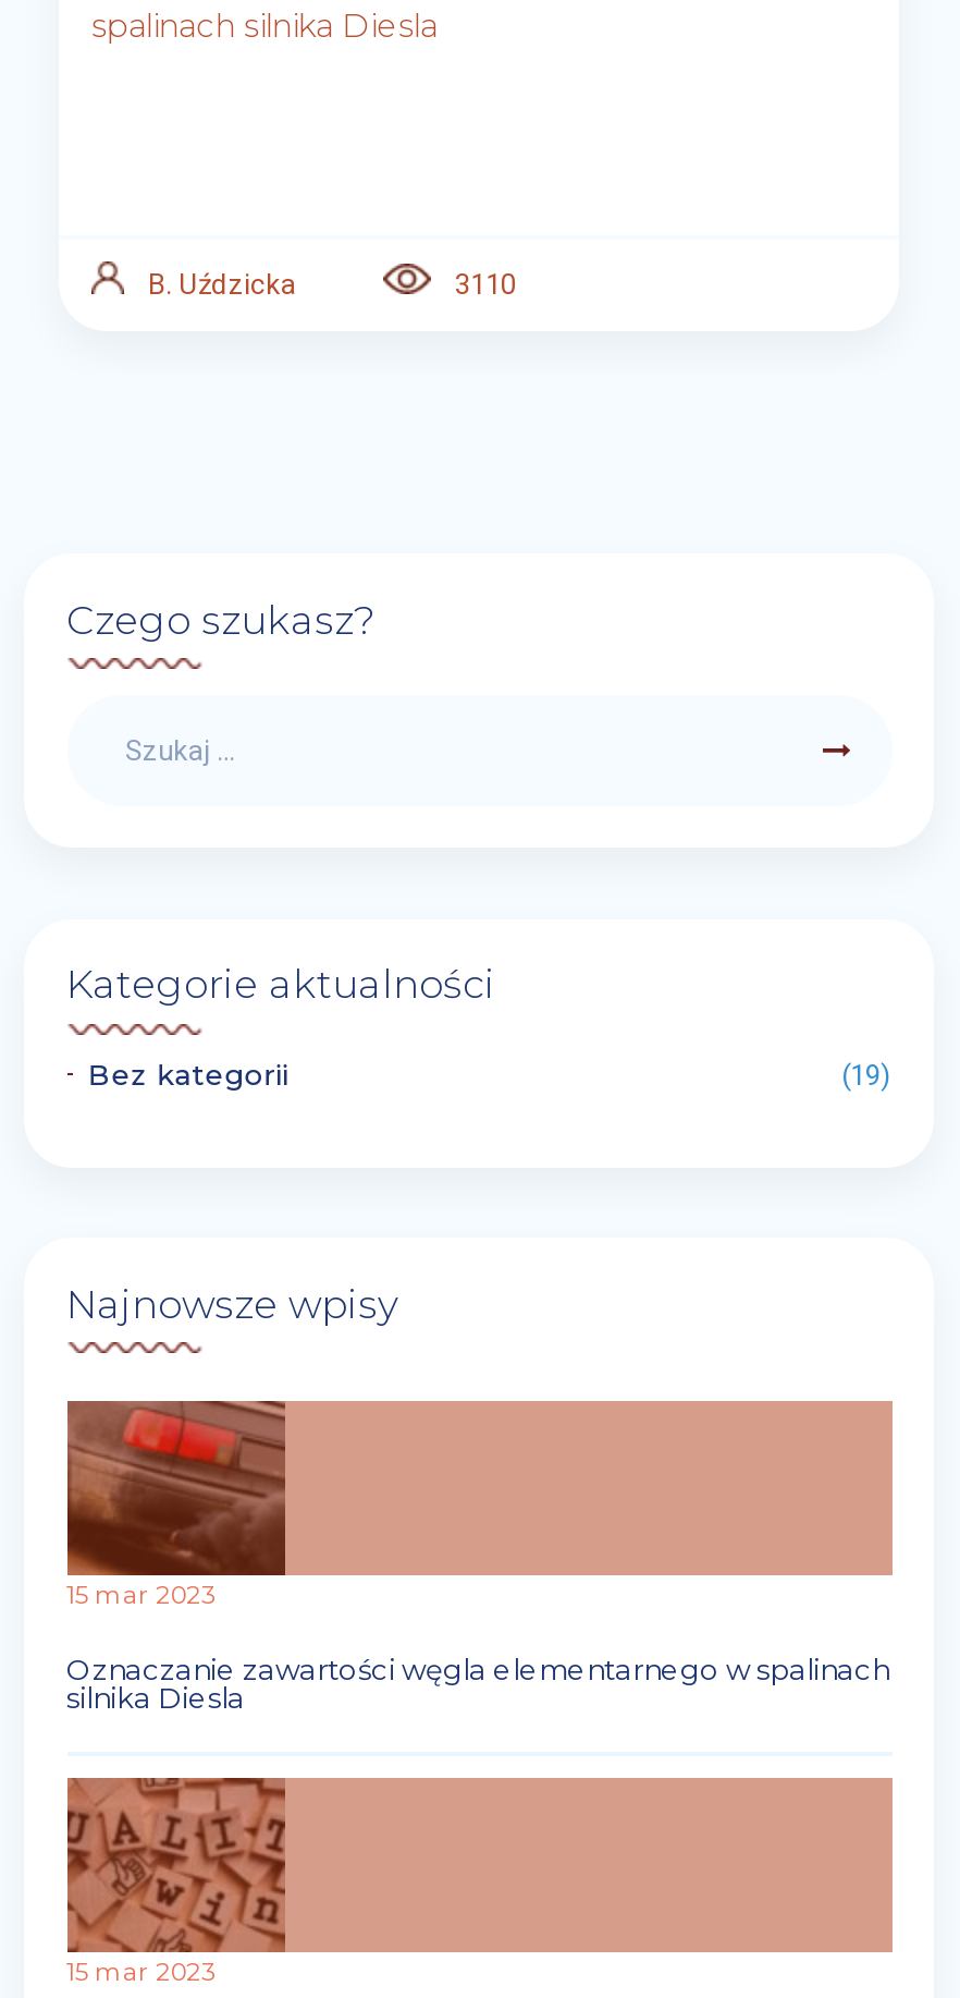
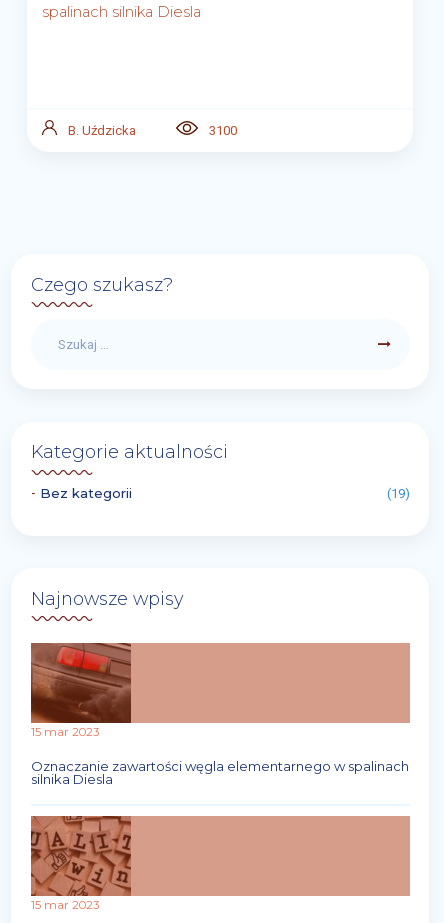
- 3110
+ 3100
